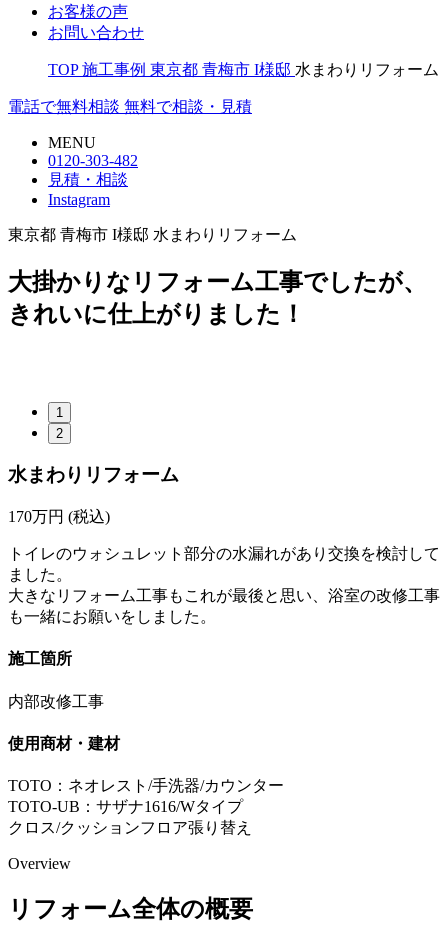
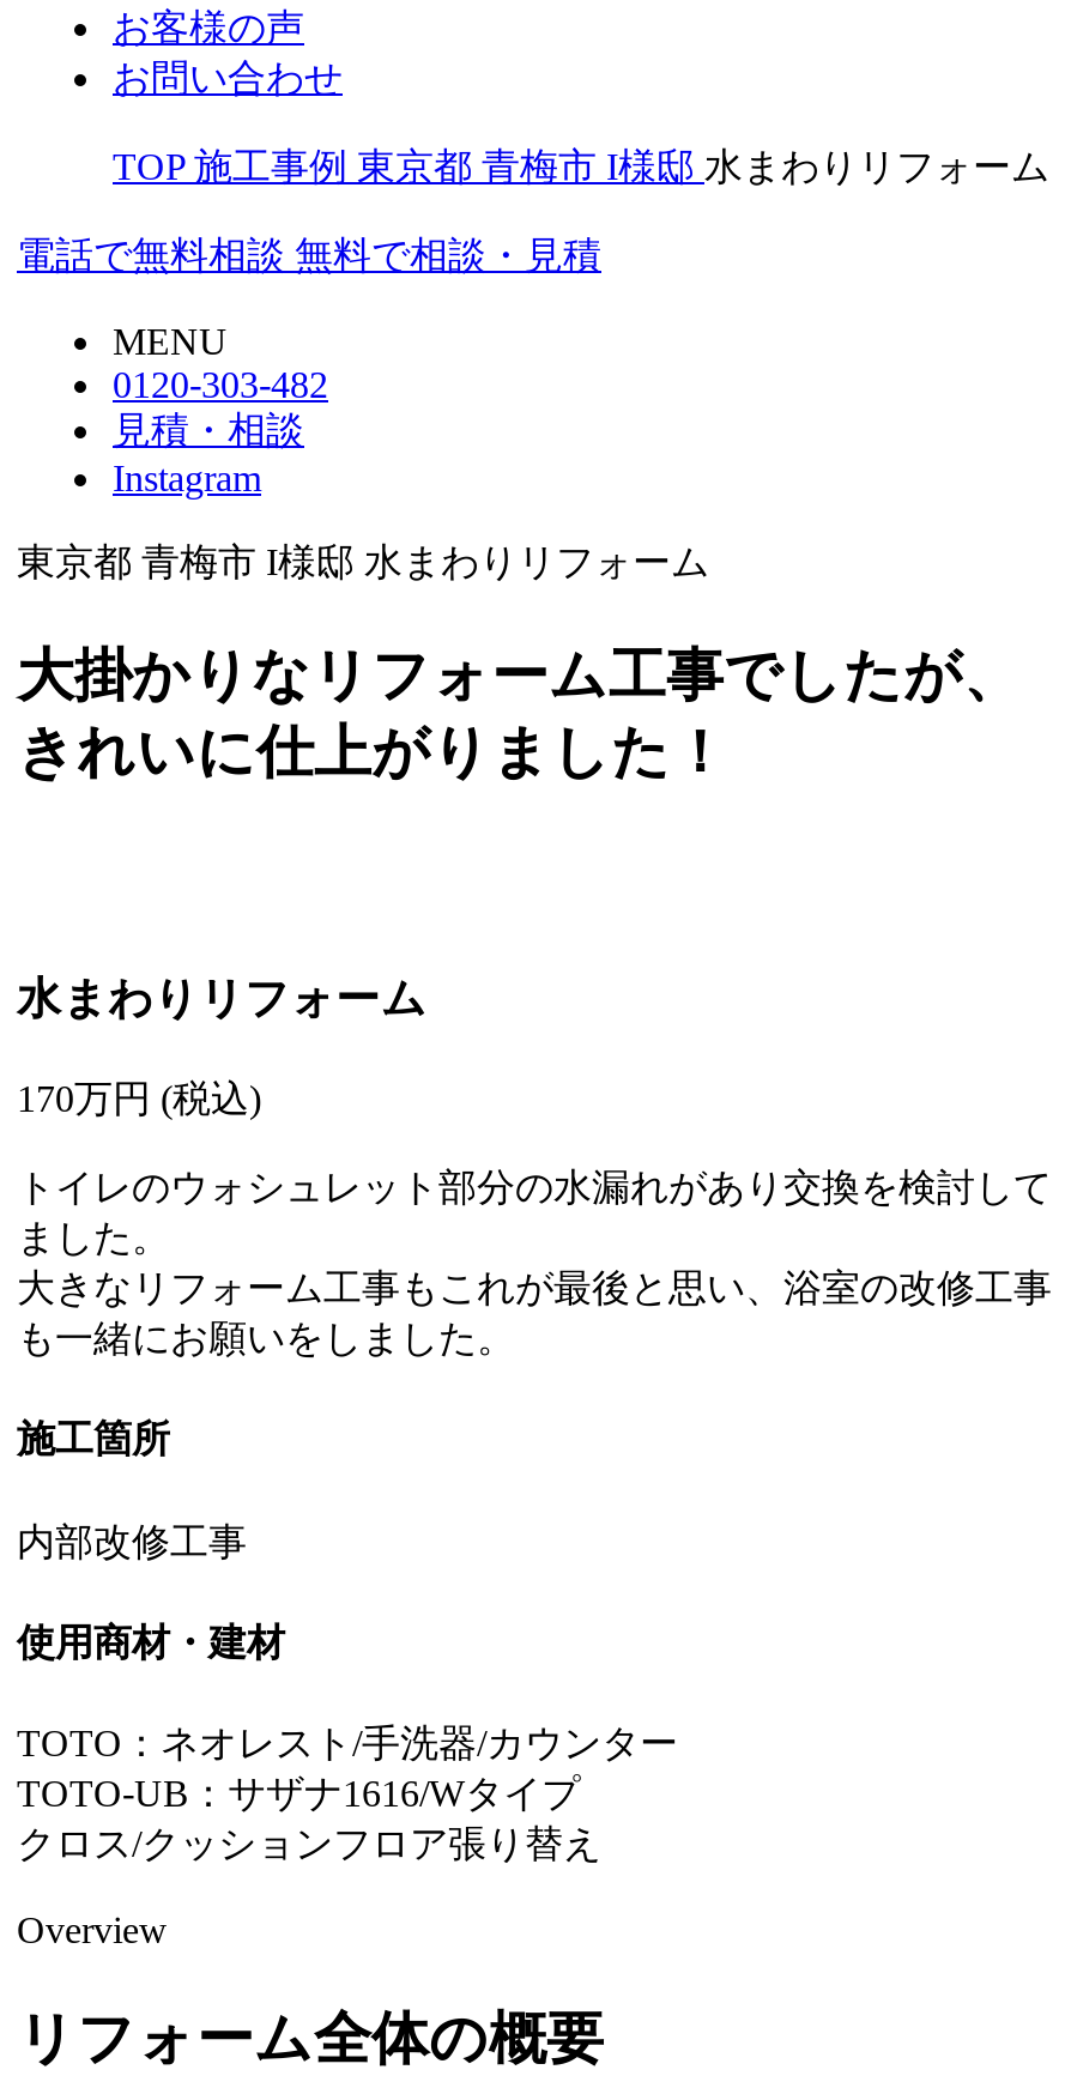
- 1
- 2
